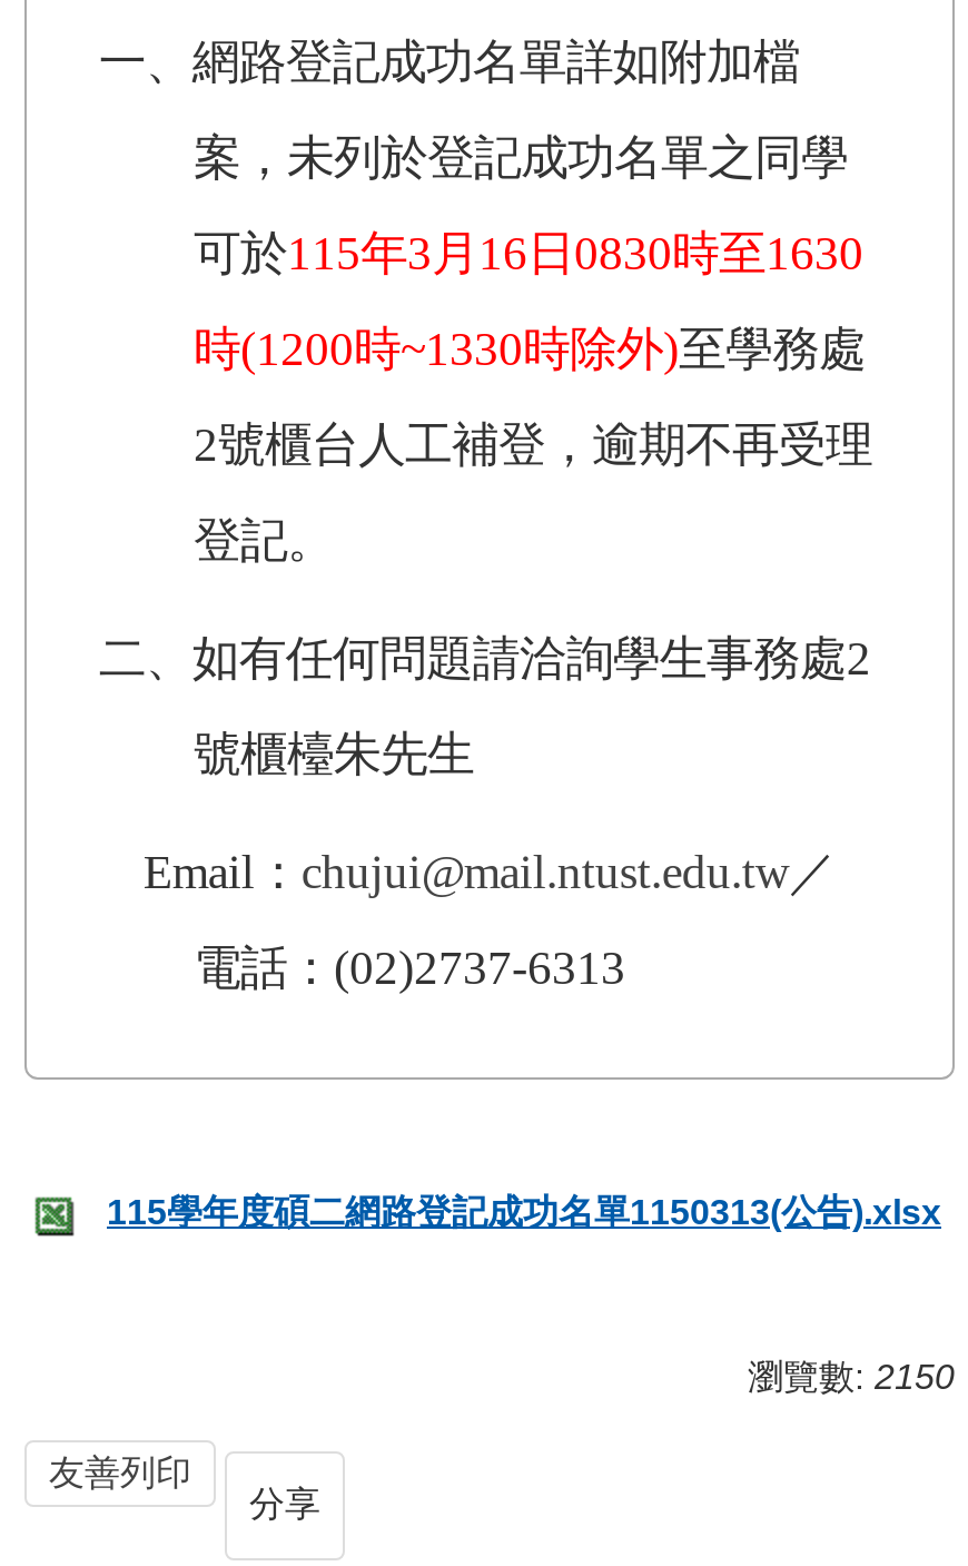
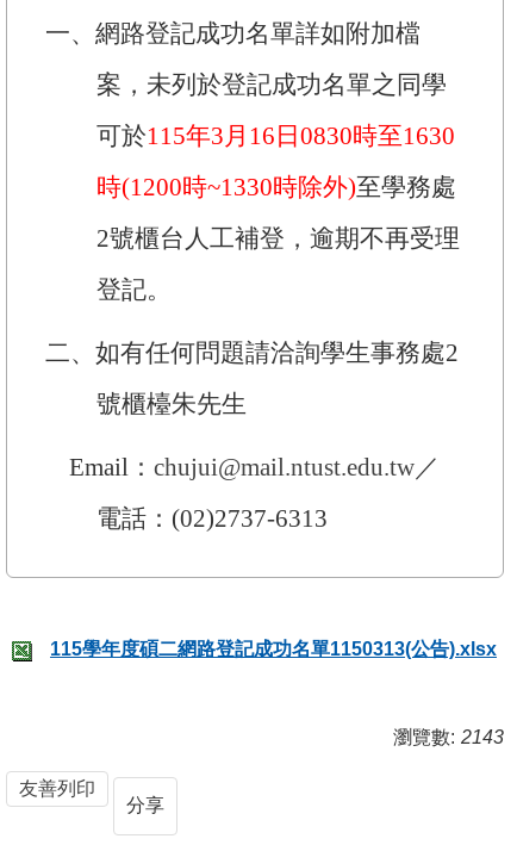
- 瀏覽數: 2150
+ 瀏覽數: 2143
